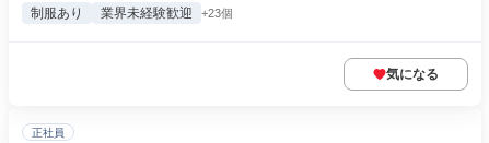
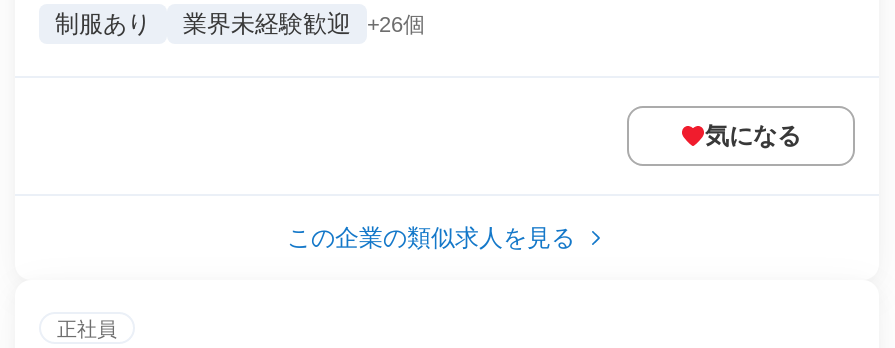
- 制服あり 業界未経験歓迎 +23個
+ 制服あり 業界未経験歓迎 +26個

+ この企業の類似求人を見る
